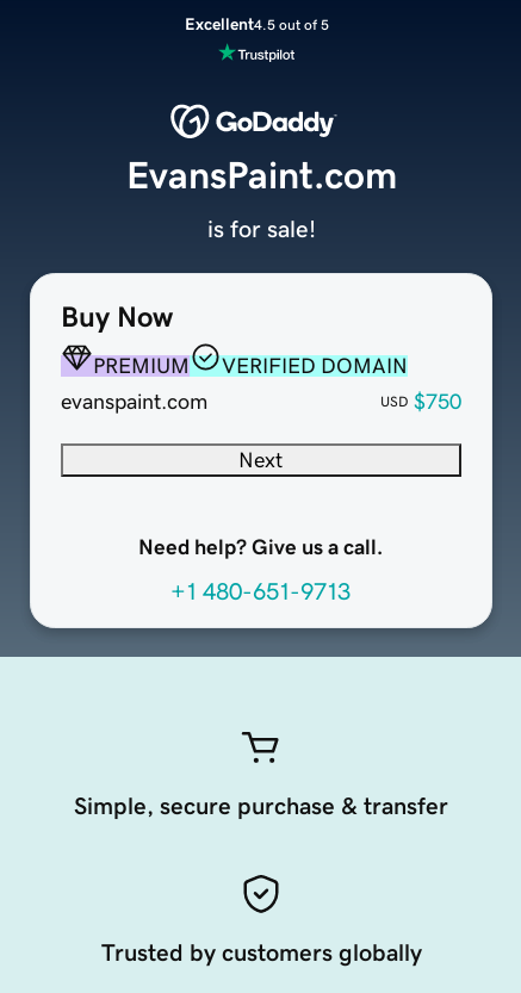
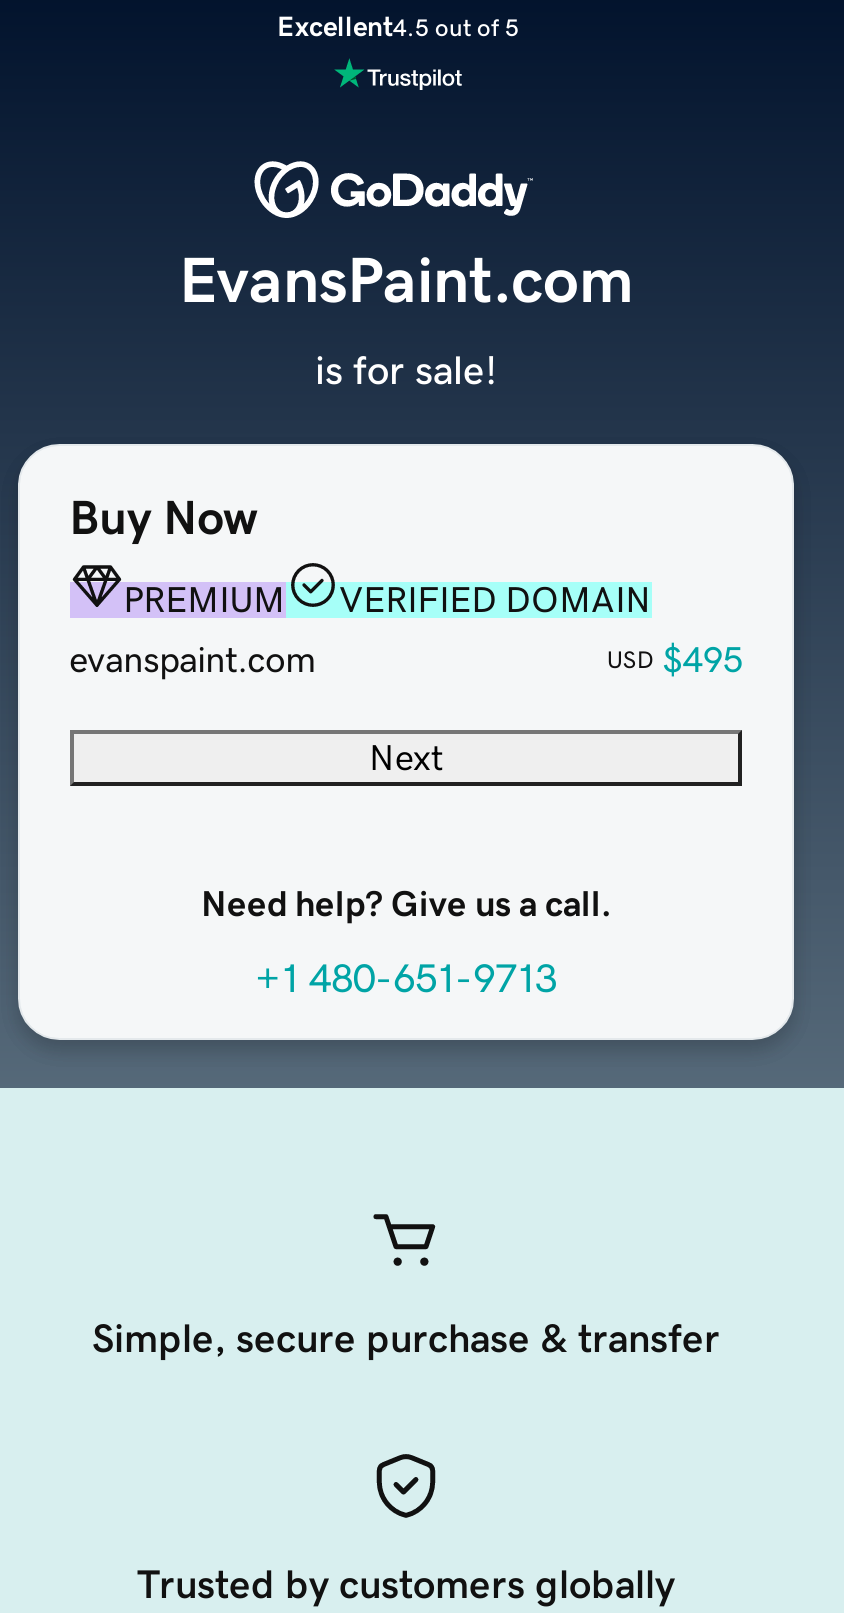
- USD $750
+ USD $495
